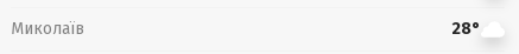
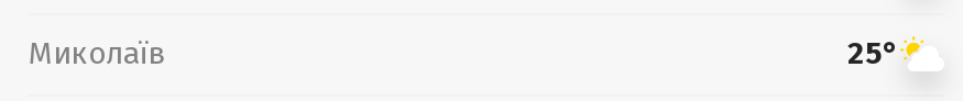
- 28°
+ 25°
